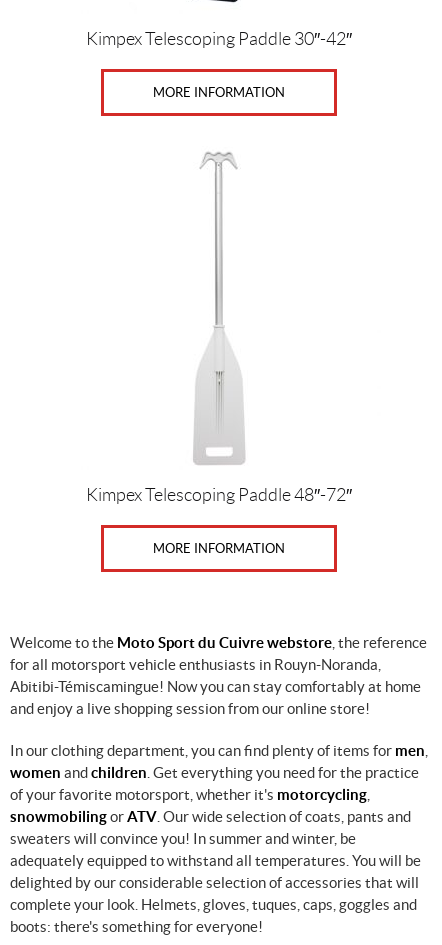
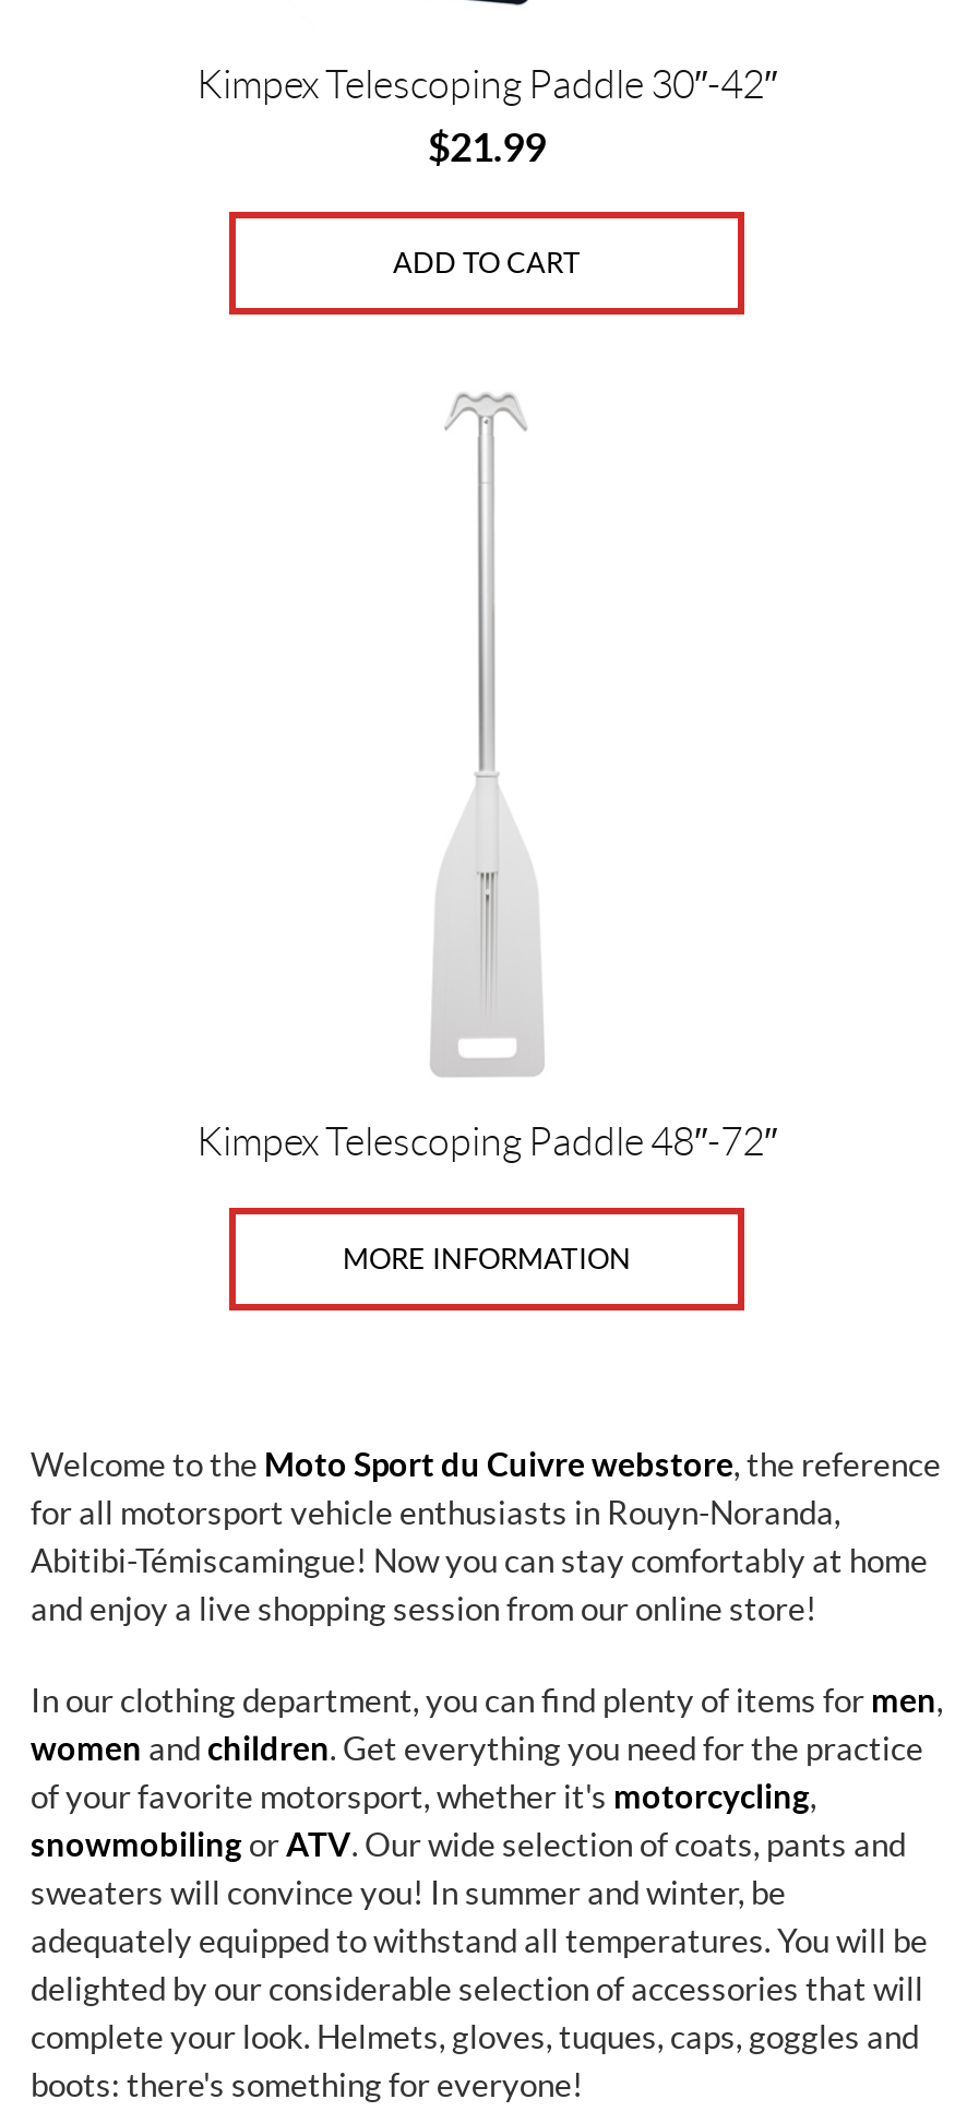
- MORE INFORMATION
+ $21.99
+ ADD TO CART
